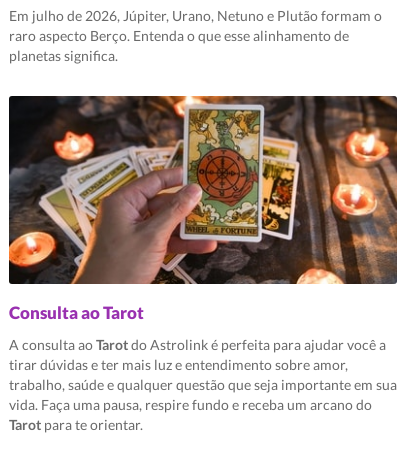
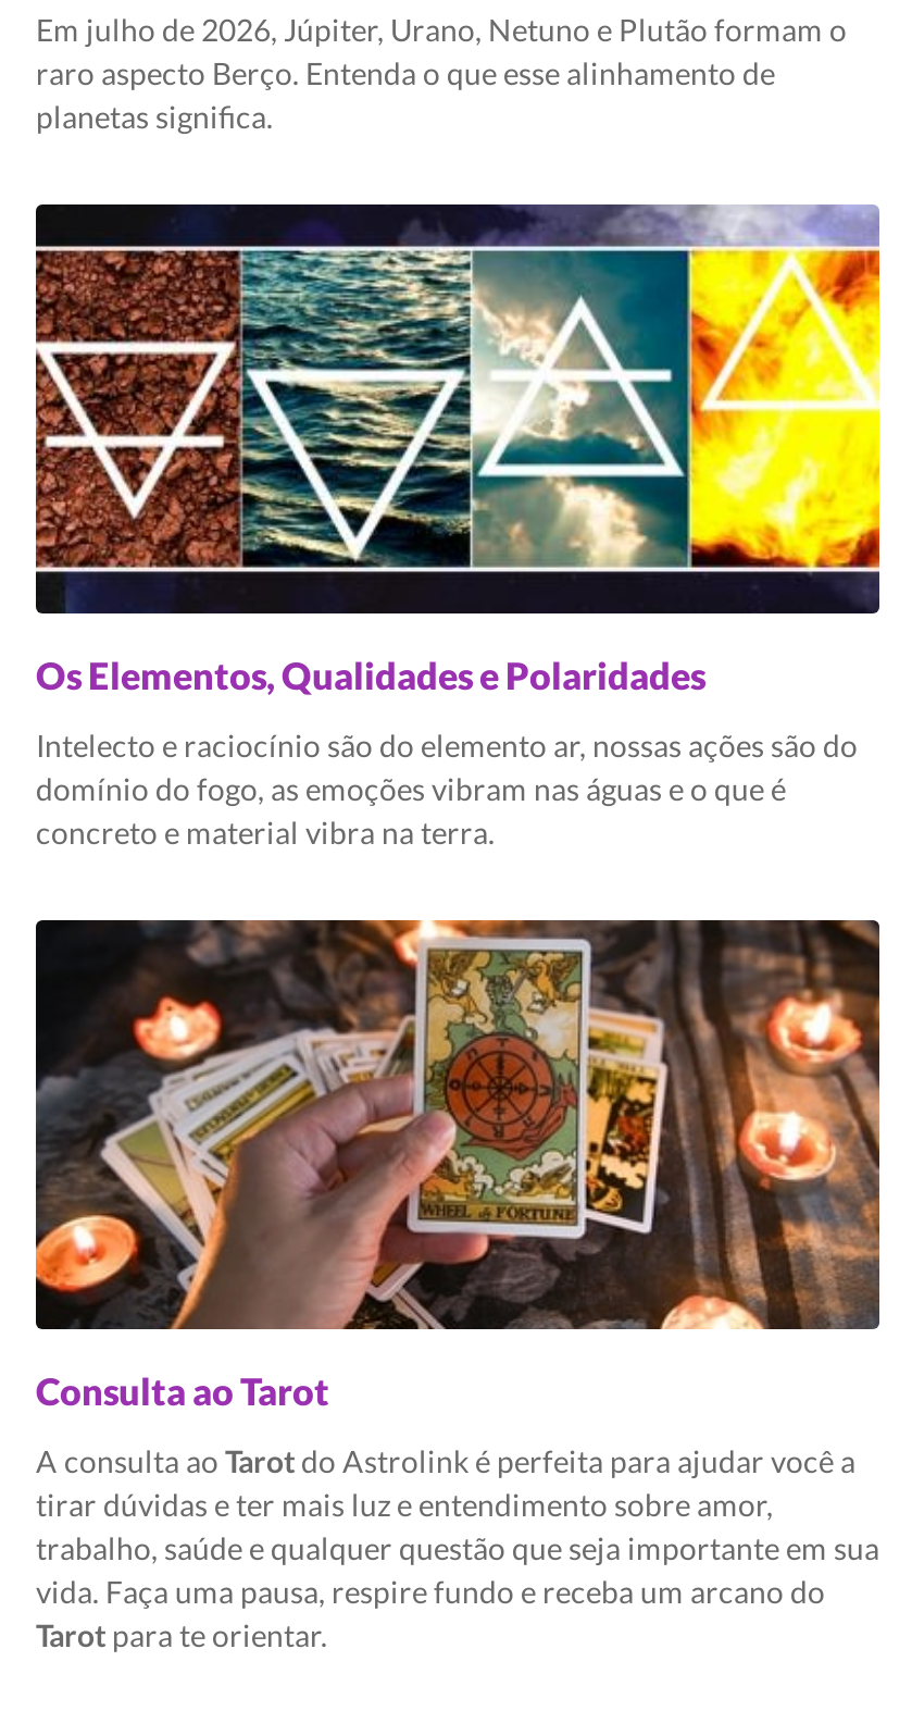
+ [image]
+ Os Elementos, Qualidades e Polaridades
+ Intelecto e raciocínio são do elemento ar, nossas ações são do
+ domínio do fogo, as emoções vibram nas águas e o que é
+ concreto e material vibra na terra.
